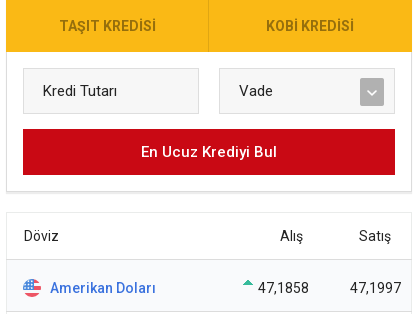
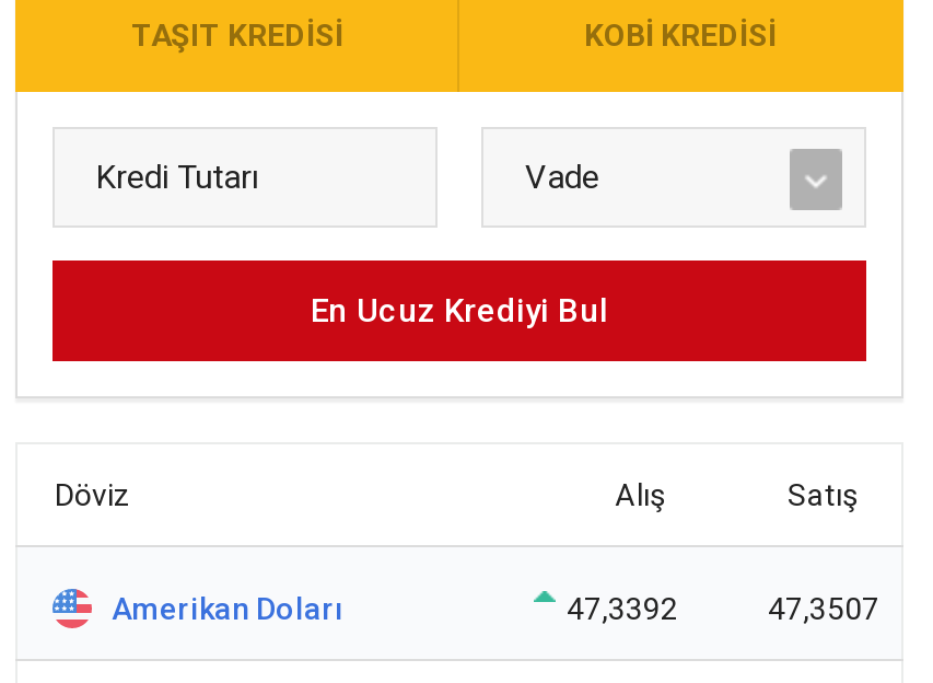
- 47,1858
+ 47,3392

- 47,1997
+ 47,3507
